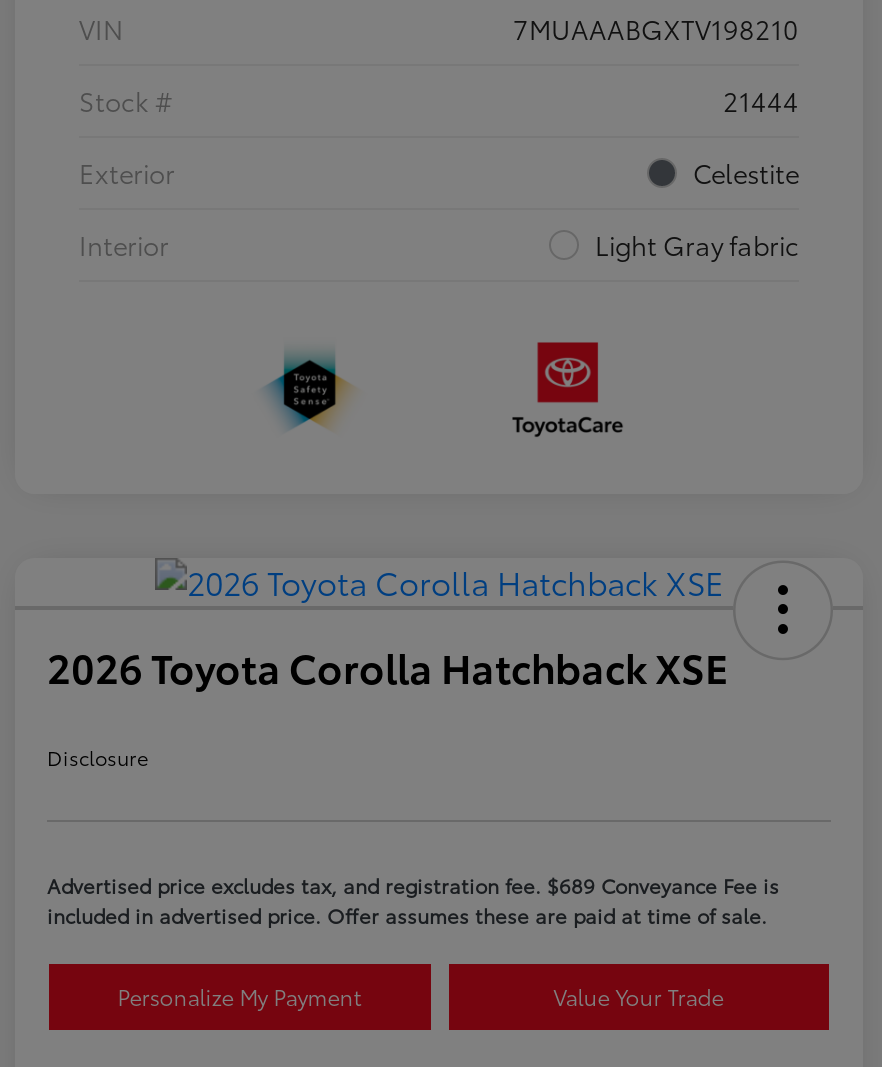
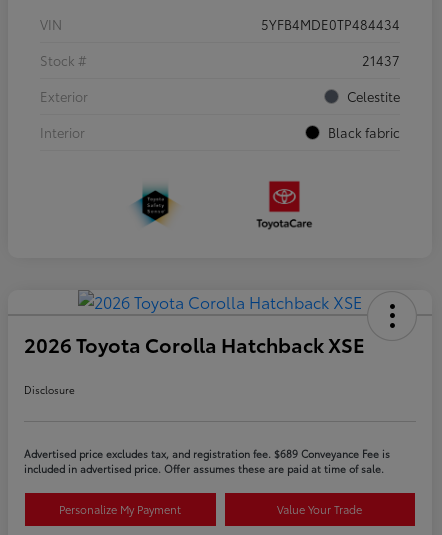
- 7MUAAABGXTV198210
+ 5YFB4MDE0TP484434

- 21444
+ 21437

- Light Gray fabric
+ Black fabric
